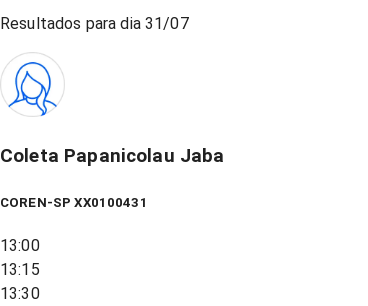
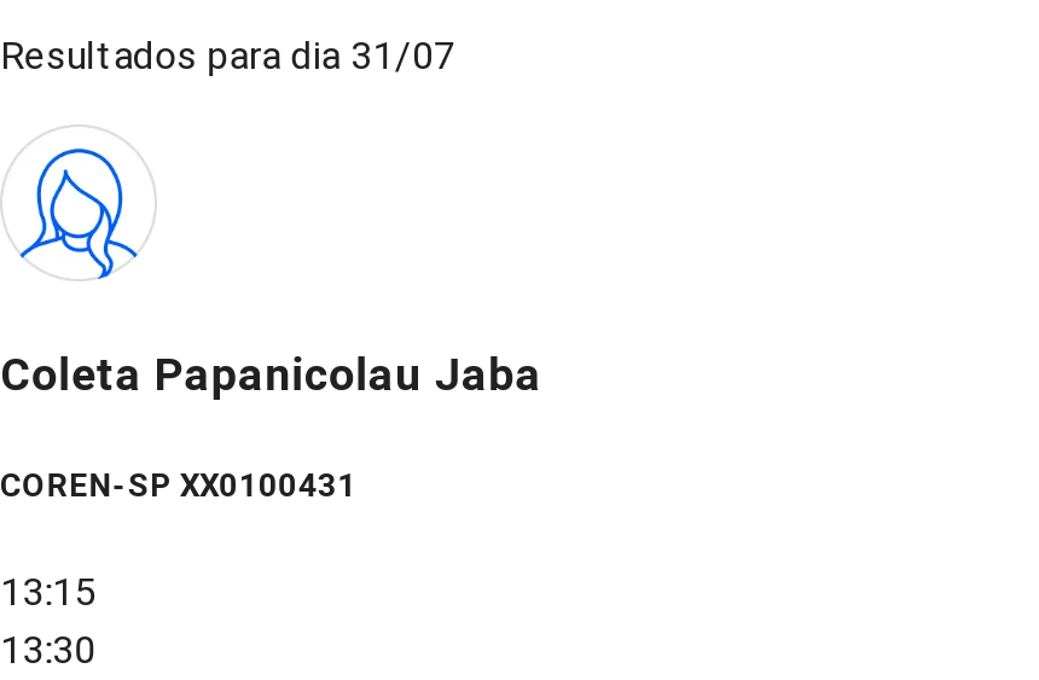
- 13:00
